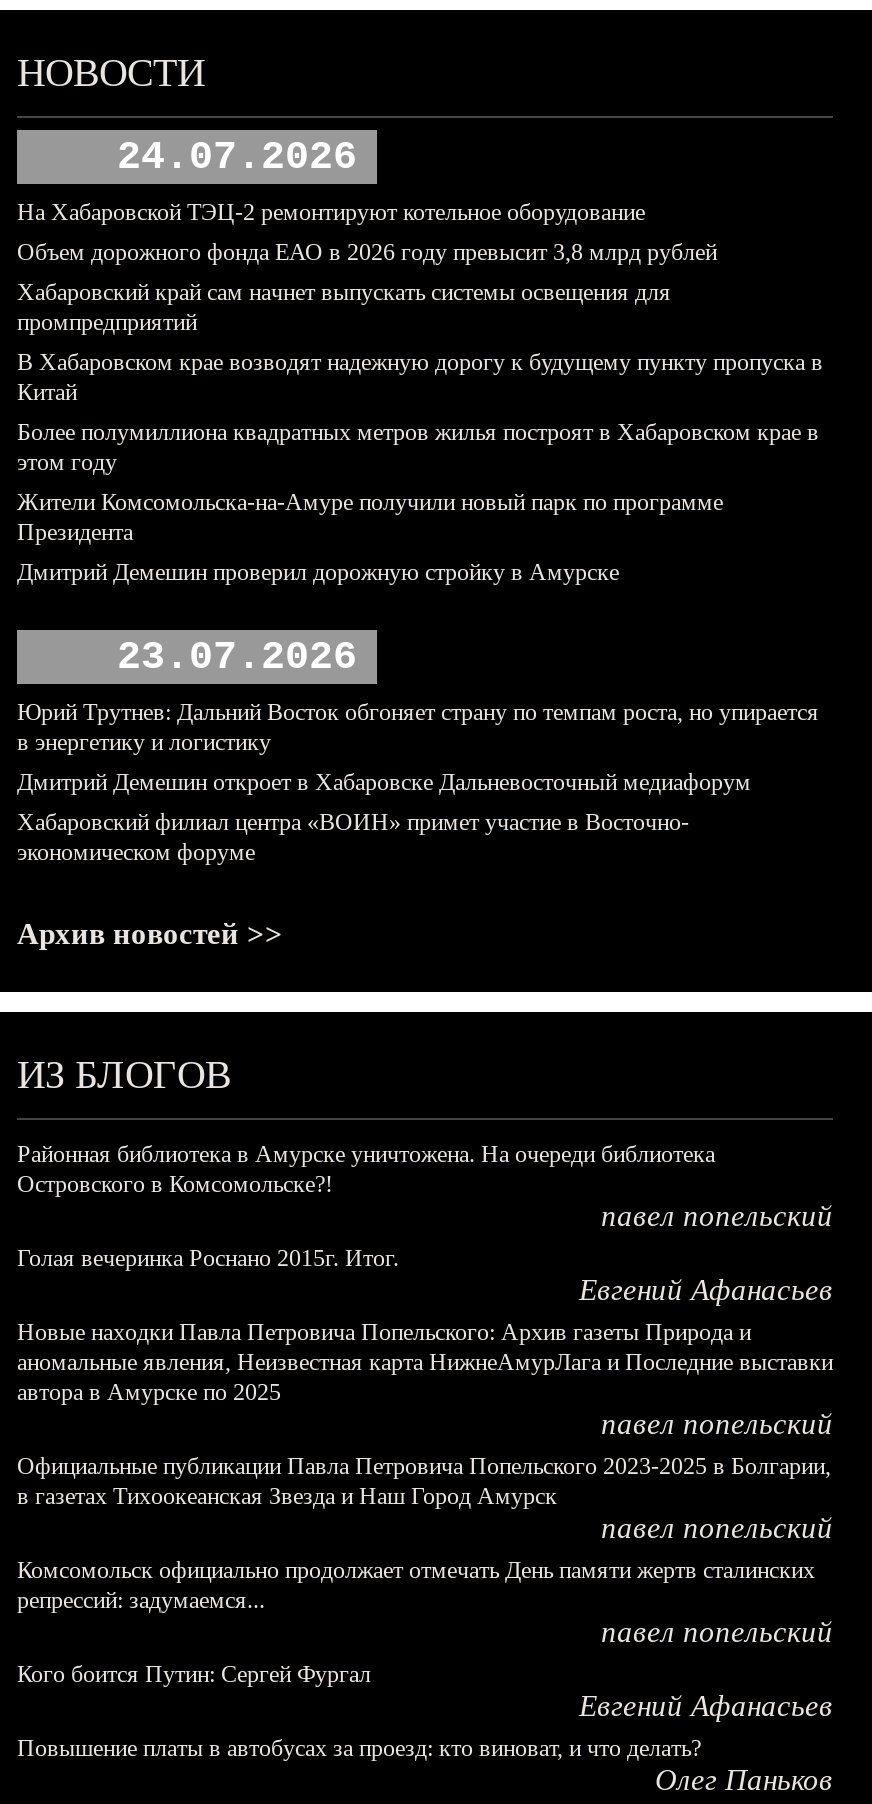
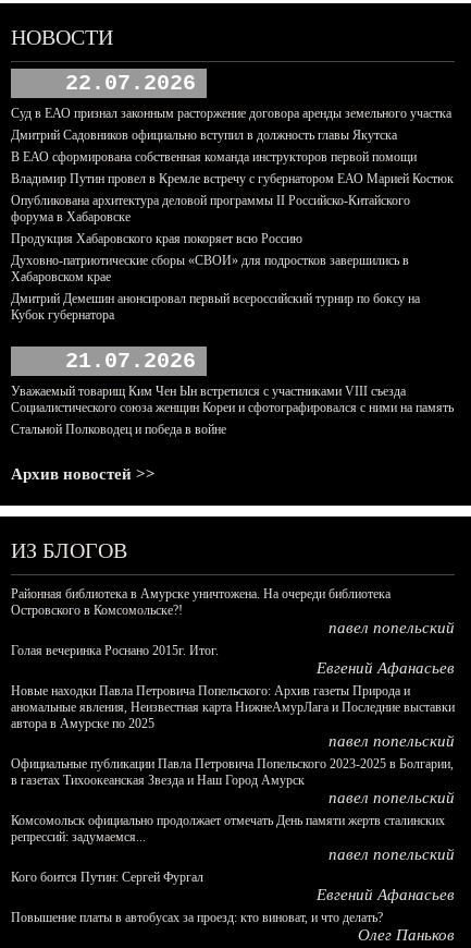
- 24.07.2026
- На Хабаровской ТЭЦ-2 ремонтируют котельное оборудование
- Объем дорожного фонда ЕАО в 2026 году превысит 3,8 млрд рублей
- Хабаровский край сам начнет выпускать системы освещения для
- промпредприятий
- В Хабаровском крае возводят надежную дорогу к будущему пункту пропуска в
- Китай
- Более полумиллиона квадратных метров жилья построят в Хабаровском крае в
- этом году
- Жители Комсомольска-на-Амуре получили новый парк по программе
- Президента
- Дмитрий Демешин проверил дорожную стройку в Амурске
+ 22.07.2026
+ Суд в ЕАО признал законным расторжение договора аренды земельного участка
+ Дмитрий Садовников официально вступил в должность главы Якутска
+ В ЕАО сформирована собственная команда инструкторов первой помощи
+ Владимир Путин провел в Кремле встречу с губернатором ЕАО Марией Костюк
+ Опубликована архитектура деловой программы II Российско-Китайского
+ форума в Хабаровске
+ Продукция Хабаровского края покоряет всю Россию
+ Духовно-патриотические сборы «СВОИ» для подростков завершились в
+ Хабаровском крае
+ Дмитрий Демешин анонсировал первый всероссийский турнир по боксу на
+ Кубок губернатора

- 23.07.2026
- Юрий Трутнев: Дальний Восток обгоняет страну по темпам роста, но упирается
- в энергетику и логистику
- Дмитрий Демешин откроет в Хабаровске Дальневосточный медиафорум
- Хабаровский филиал центра «ВОИН» примет участие в Восточно-
- экономическом форуме
+ 21.07.2026
+ Уважаемый товарищ Ким Чен Ын встретился с участниками VIII съезда
+ Социалистического союза женщин Кореи и сфотографировался с ними на память
+ Стальной Полководец и победа в войне
